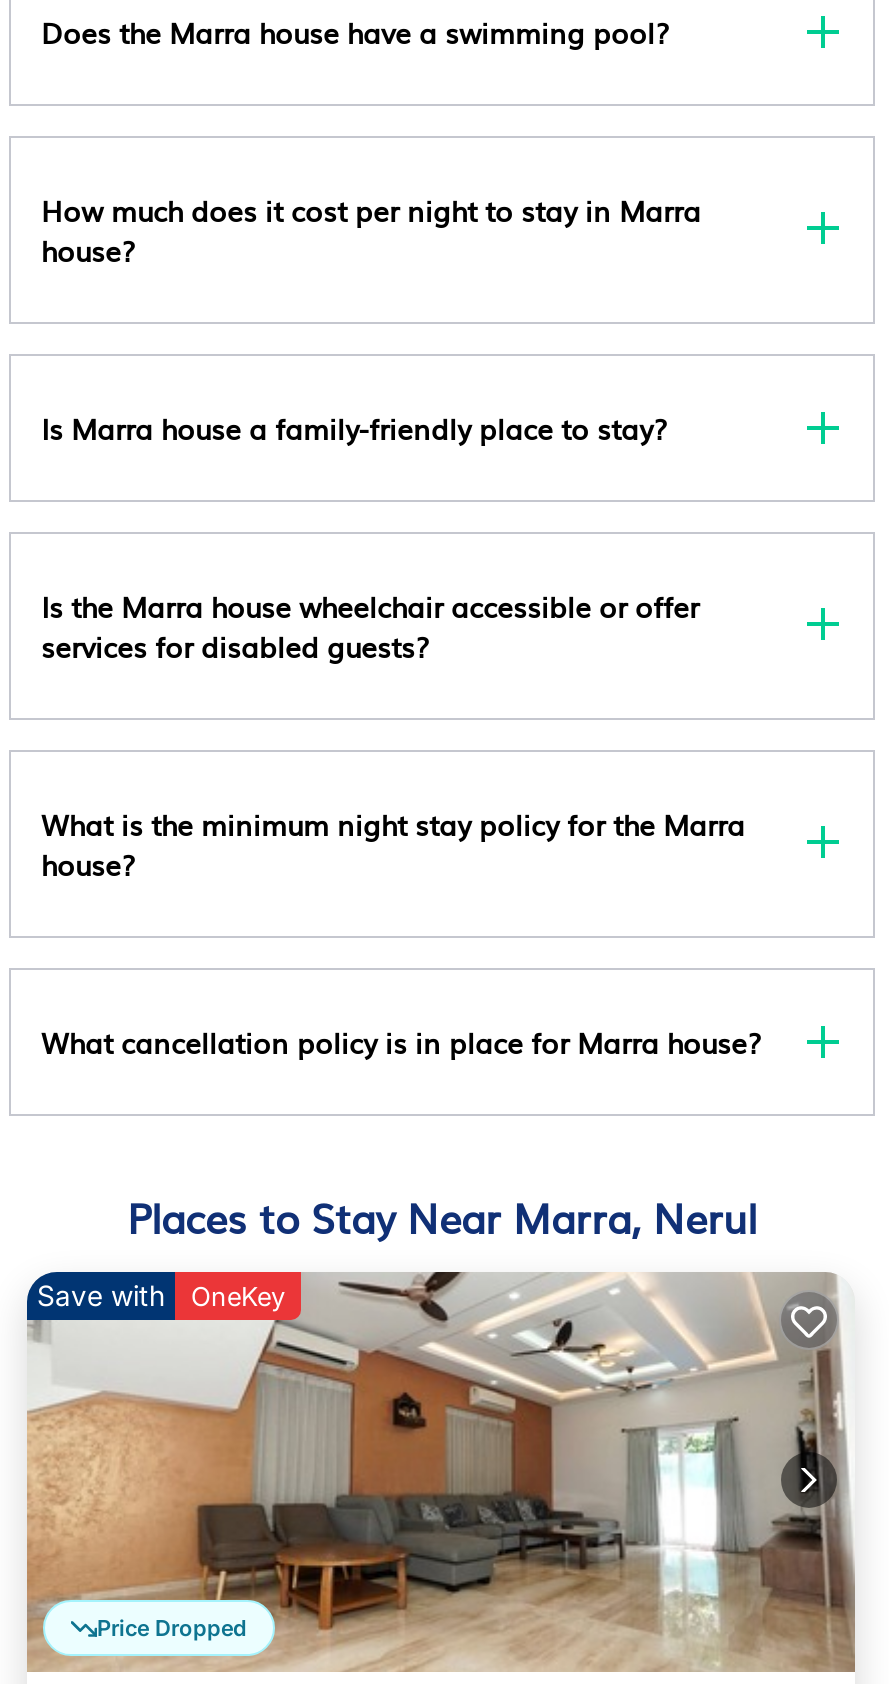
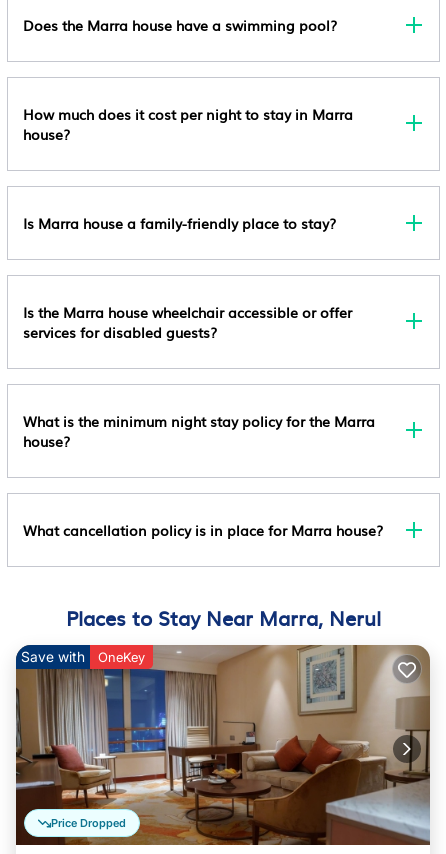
- [image]
+ [image]
